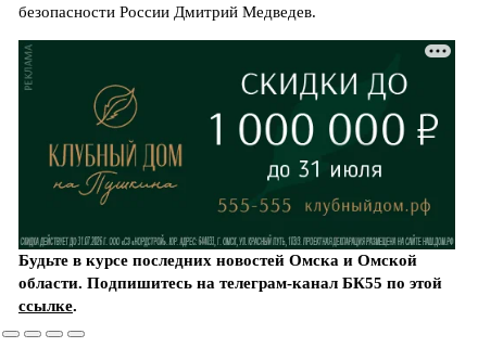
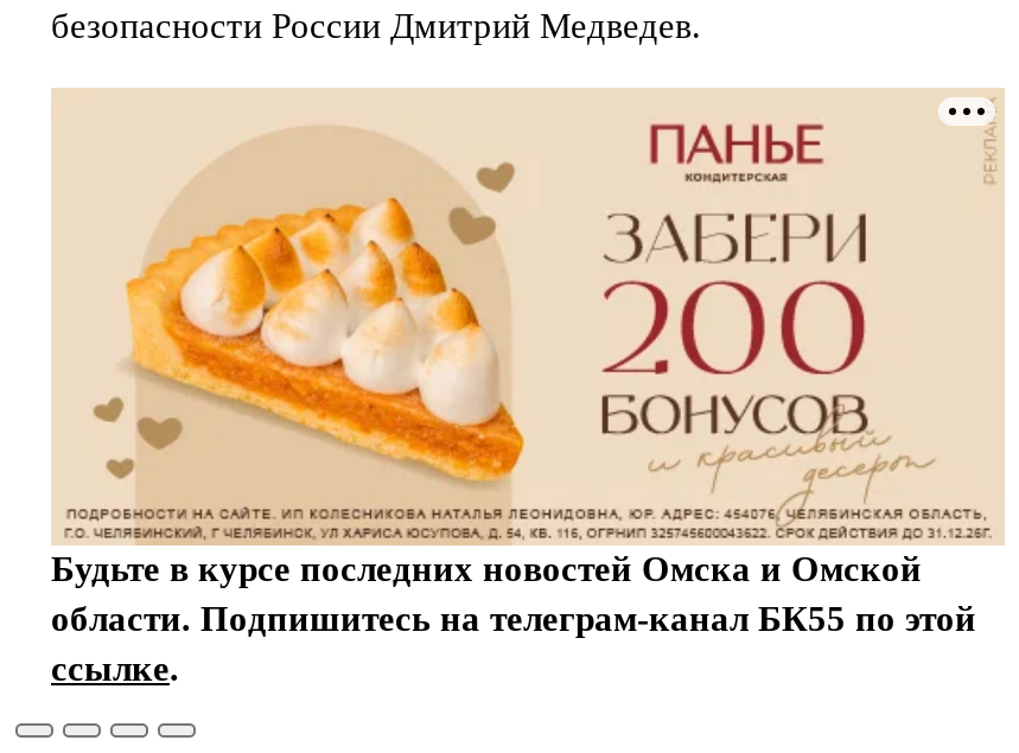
- [image]
+ [image]
